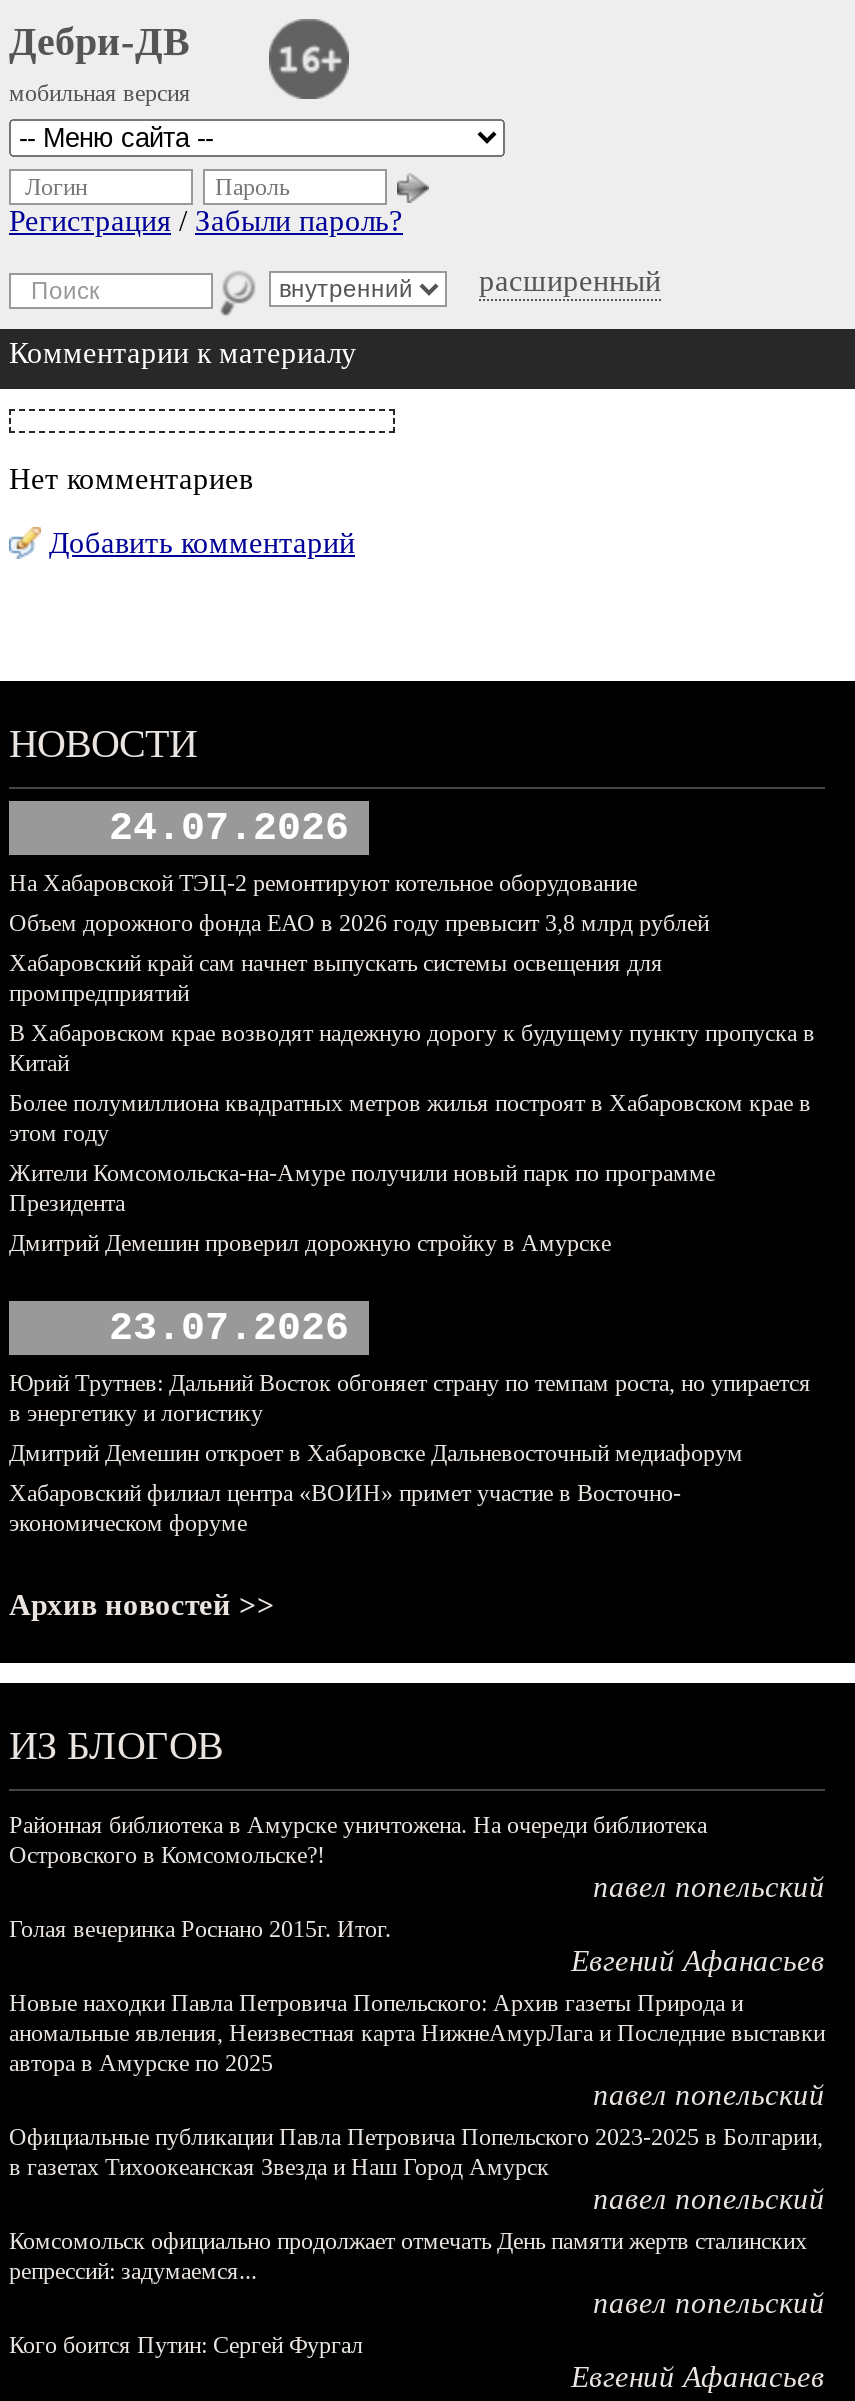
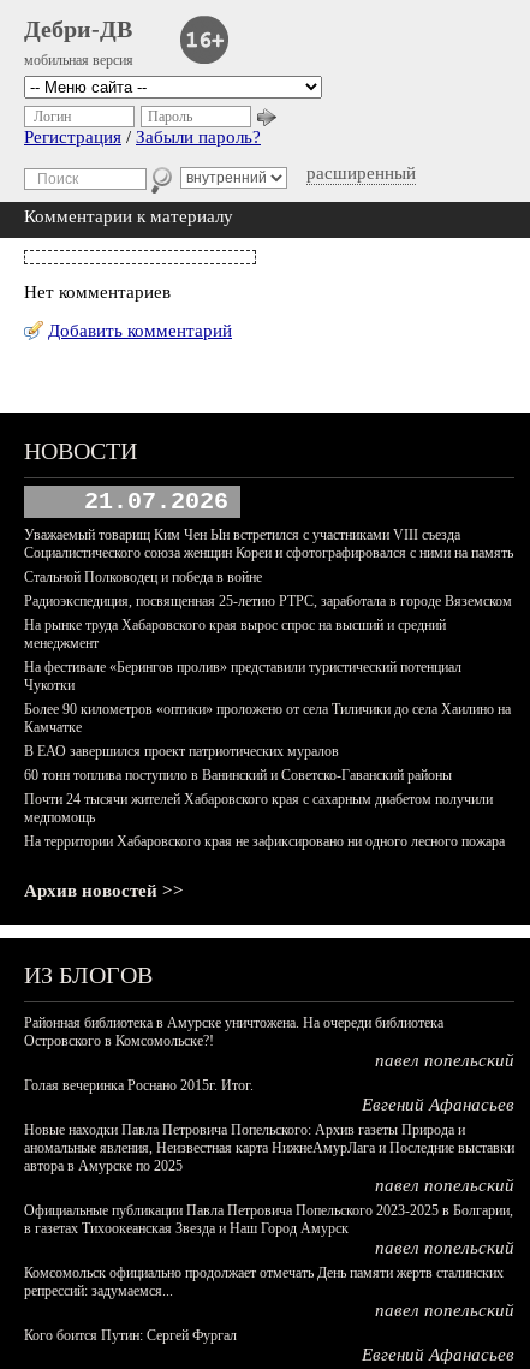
- 24.07.2026
- На Хабаровской ТЭЦ-2 ремонтируют котельное оборудование
- Объем дорожного фонда ЕАО в 2026 году превысит 3,8 млрд рублей
- Хабаровский край сам начнет выпускать системы освещения для
- промпредприятий
- В Хабаровском крае возводят надежную дорогу к будущему пункту пропуска в
- Китай
- Более полумиллиона квадратных метров жилья построят в Хабаровском крае в
- этом году
- Жители Комсомольска-на-Амуре получили новый парк по программе
- Президента
- Дмитрий Демешин проверил дорожную стройку в Амурске
- 23.07.2026
- Юрий Трутнев: Дальний Восток обгоняет страну по темпам роста, но упирается
- в энергетику и логистику
- Дмитрий Демешин откроет в Хабаровске Дальневосточный медиафорум
- Хабаровский филиал центра «ВОИН» примет участие в Восточно-
- экономическом форуме
+ 21.07.2026
+ Уважаемый товарищ Ким Чен Ын встретился с участниками VIII съезда
+ Социалистического союза женщин Кореи и сфотографировался с ними на память
+ Стальной Полководец и победа в войне
+ Радиоэкспедиция, посвященная 25-летию РТРС, заработала в городе Вяземском
+ На рынке труда Хабаровского края вырос спрос на высший и средний
+ менеджмент
+ На фестивале «Берингов пролив» представили туристический потенциал
+ Чукотки
+ Более 90 километров «оптики» проложено от села Тиличики до села Хаилино на
+ Камчатке
+ В ЕАО завершился проект патриотических муралов
+ 60 тонн топлива поступило в Ванинский и Советско-Гаванский районы
+ Почти 24 тысячи жителей Хабаровского края с сахарным диабетом получили
+ медпомощь
+ На территории Хабаровского края не зафиксировано ни одного лесного пожара
